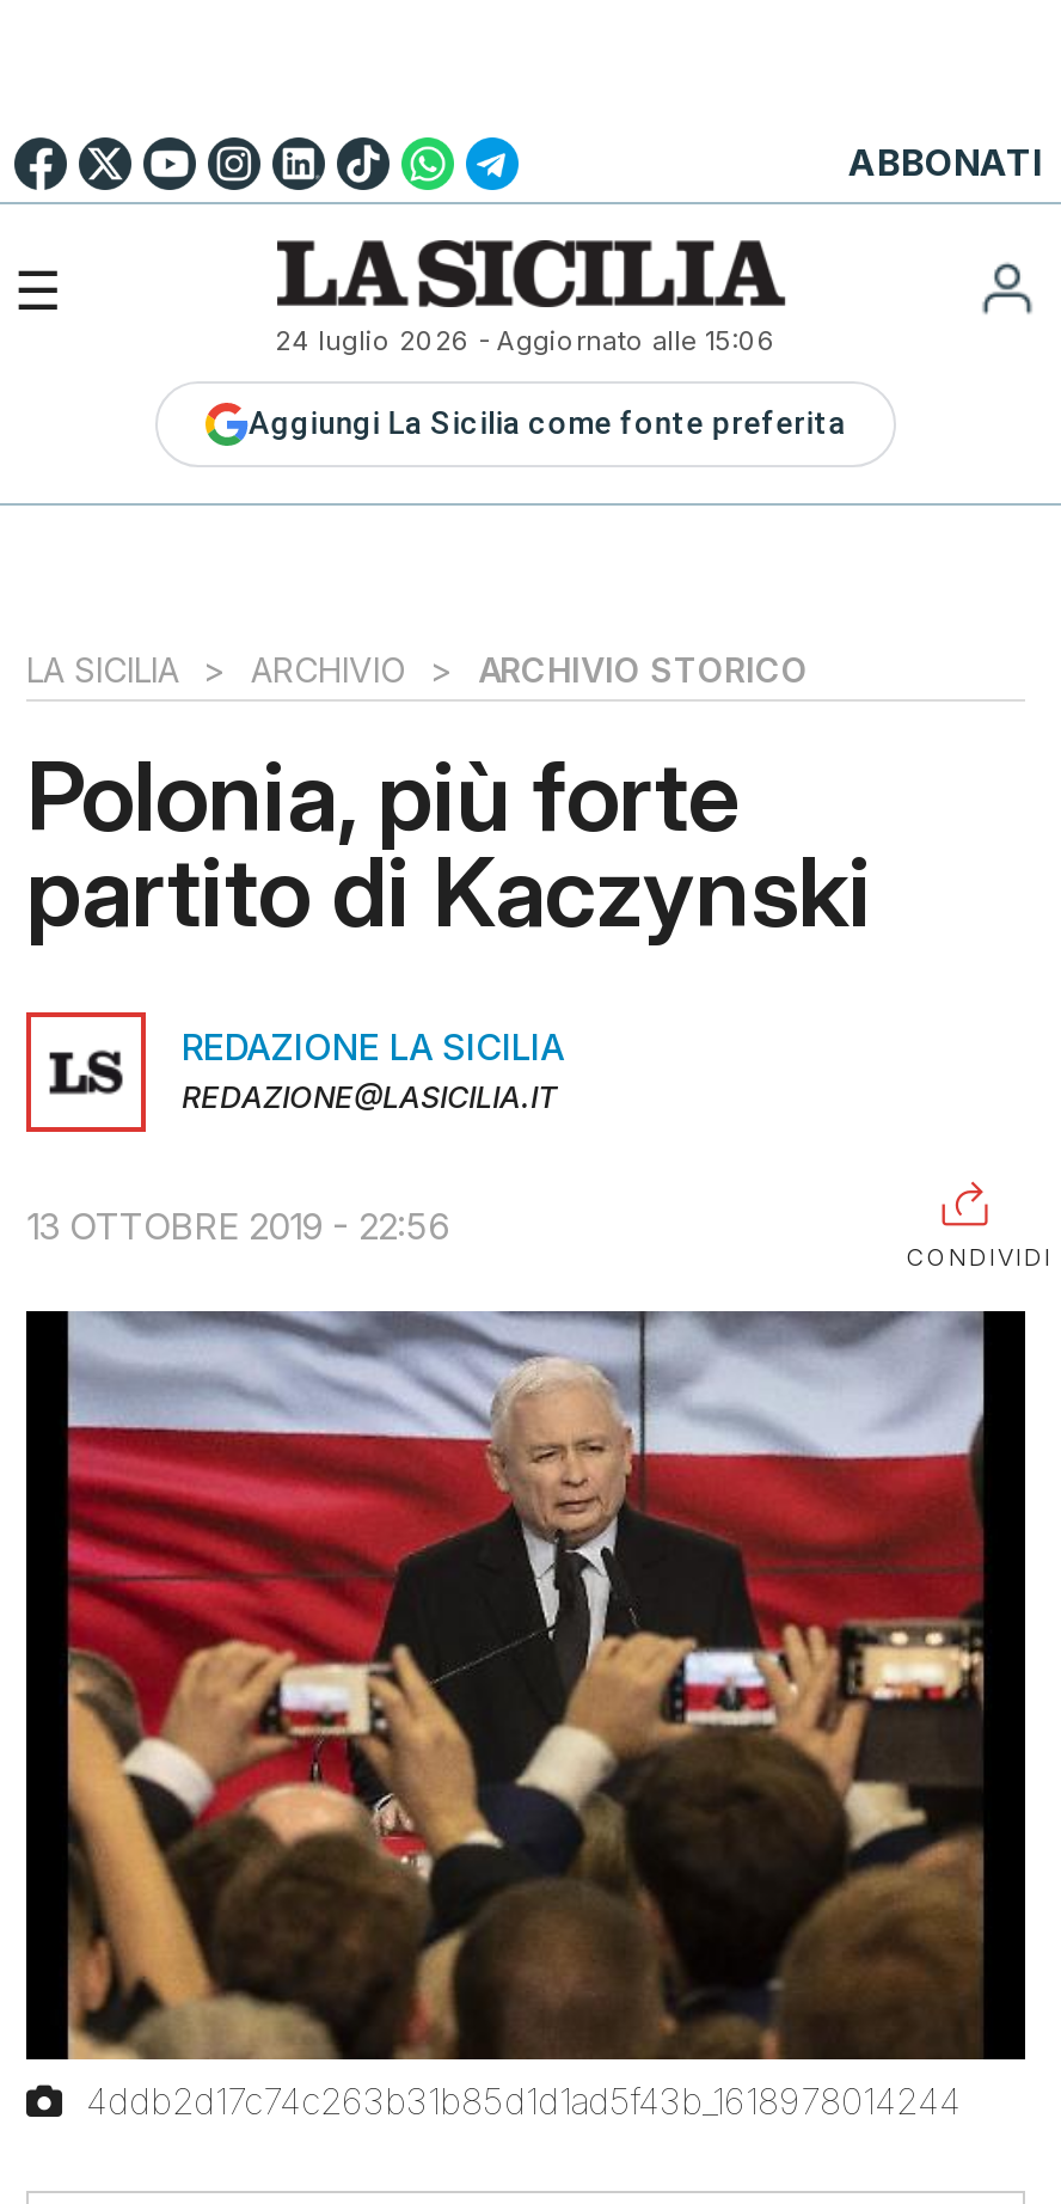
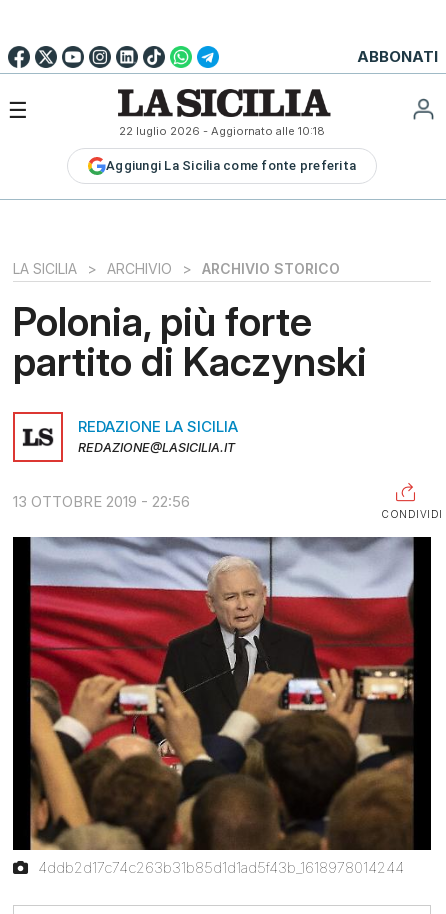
- 24 luglio 2026 - Aggiornato alle 15:06
+ 22 luglio 2026 - Aggiornato alle 10:18
